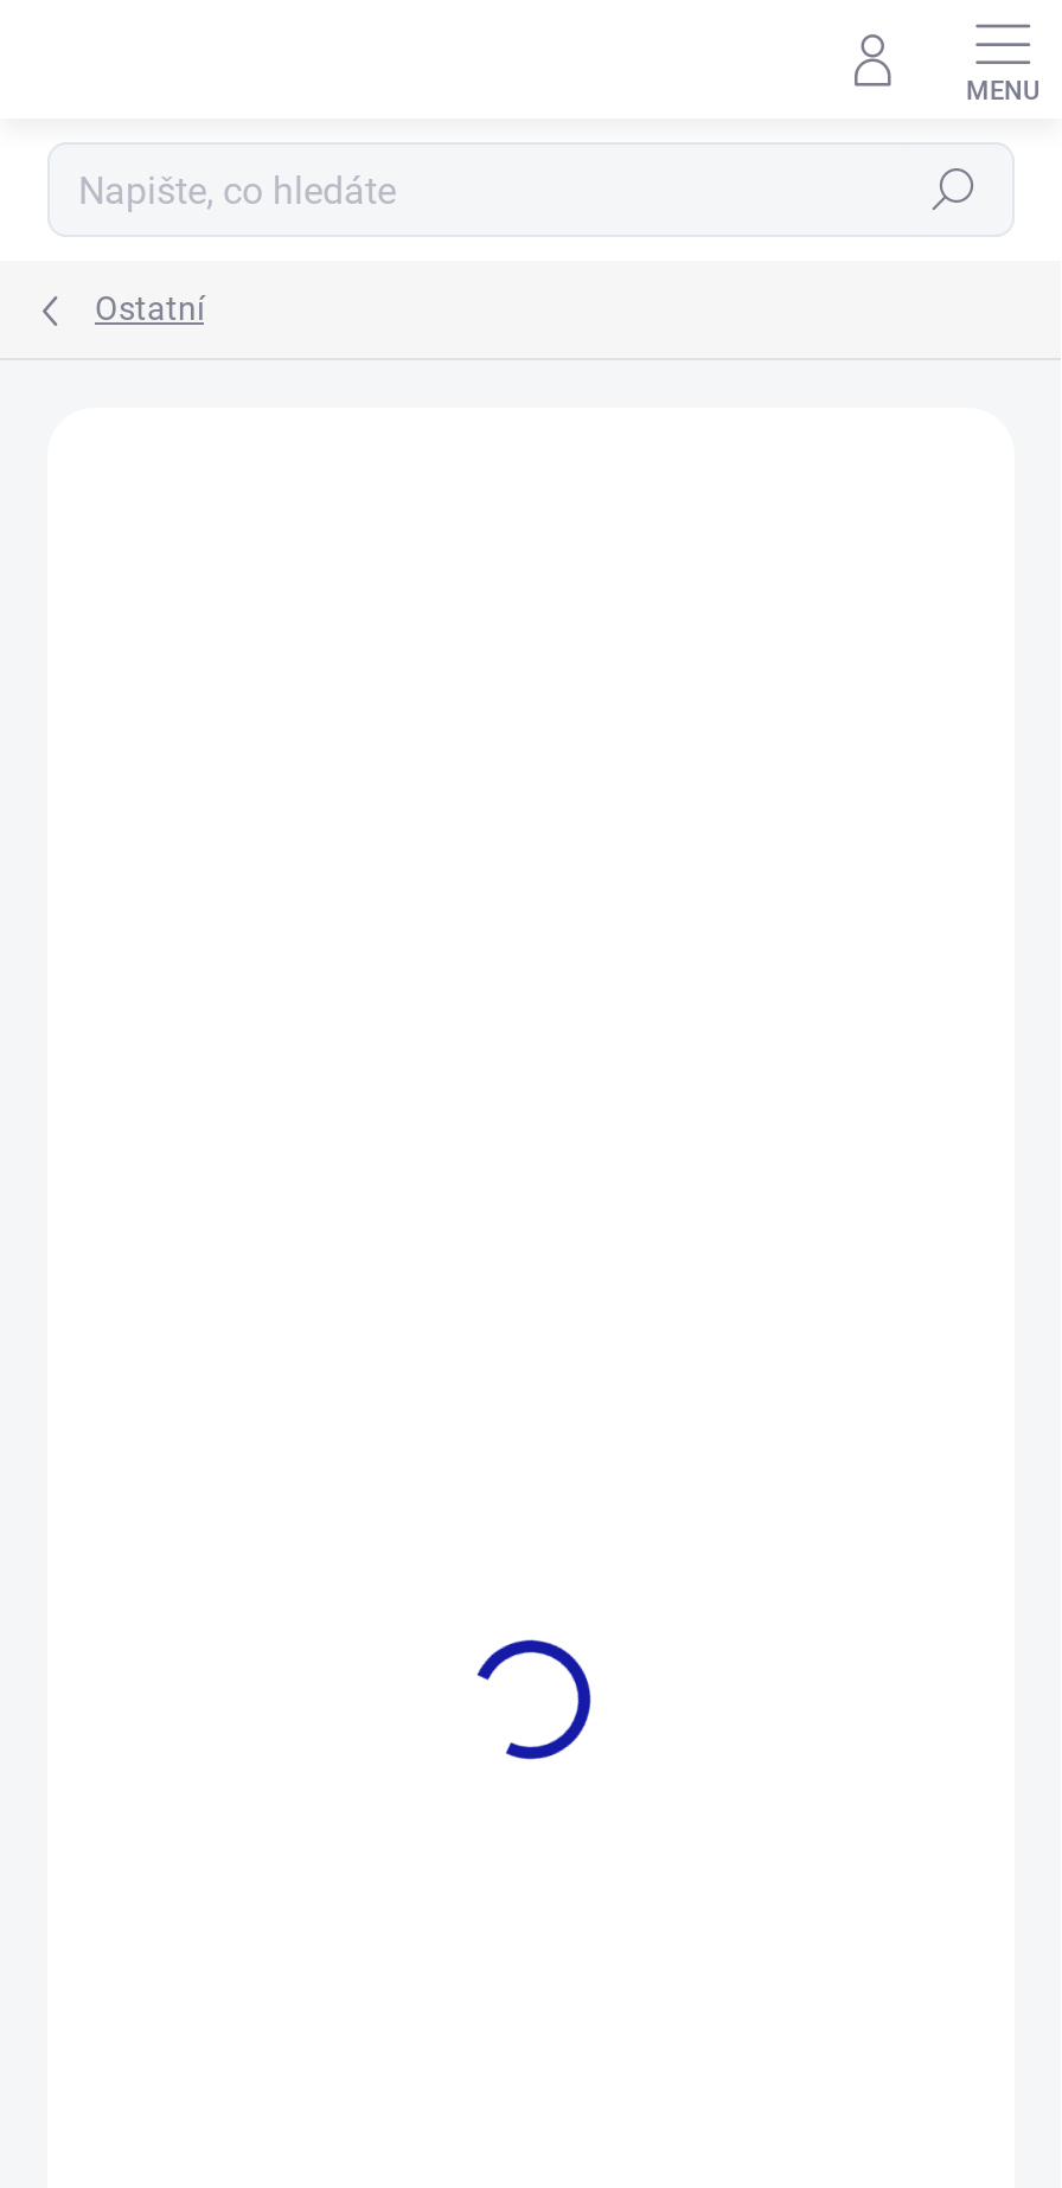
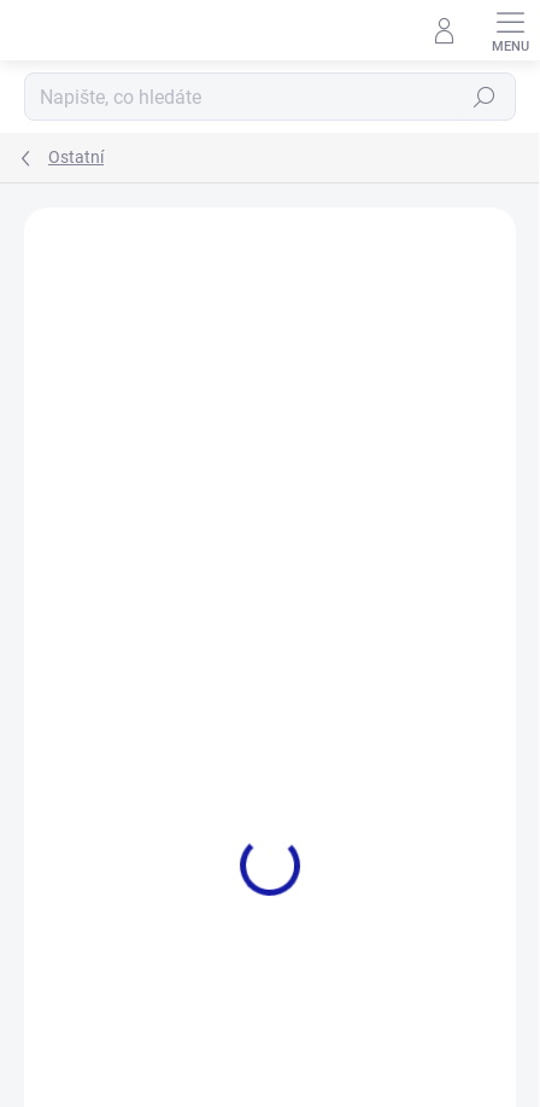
- [image]
+ [image]
